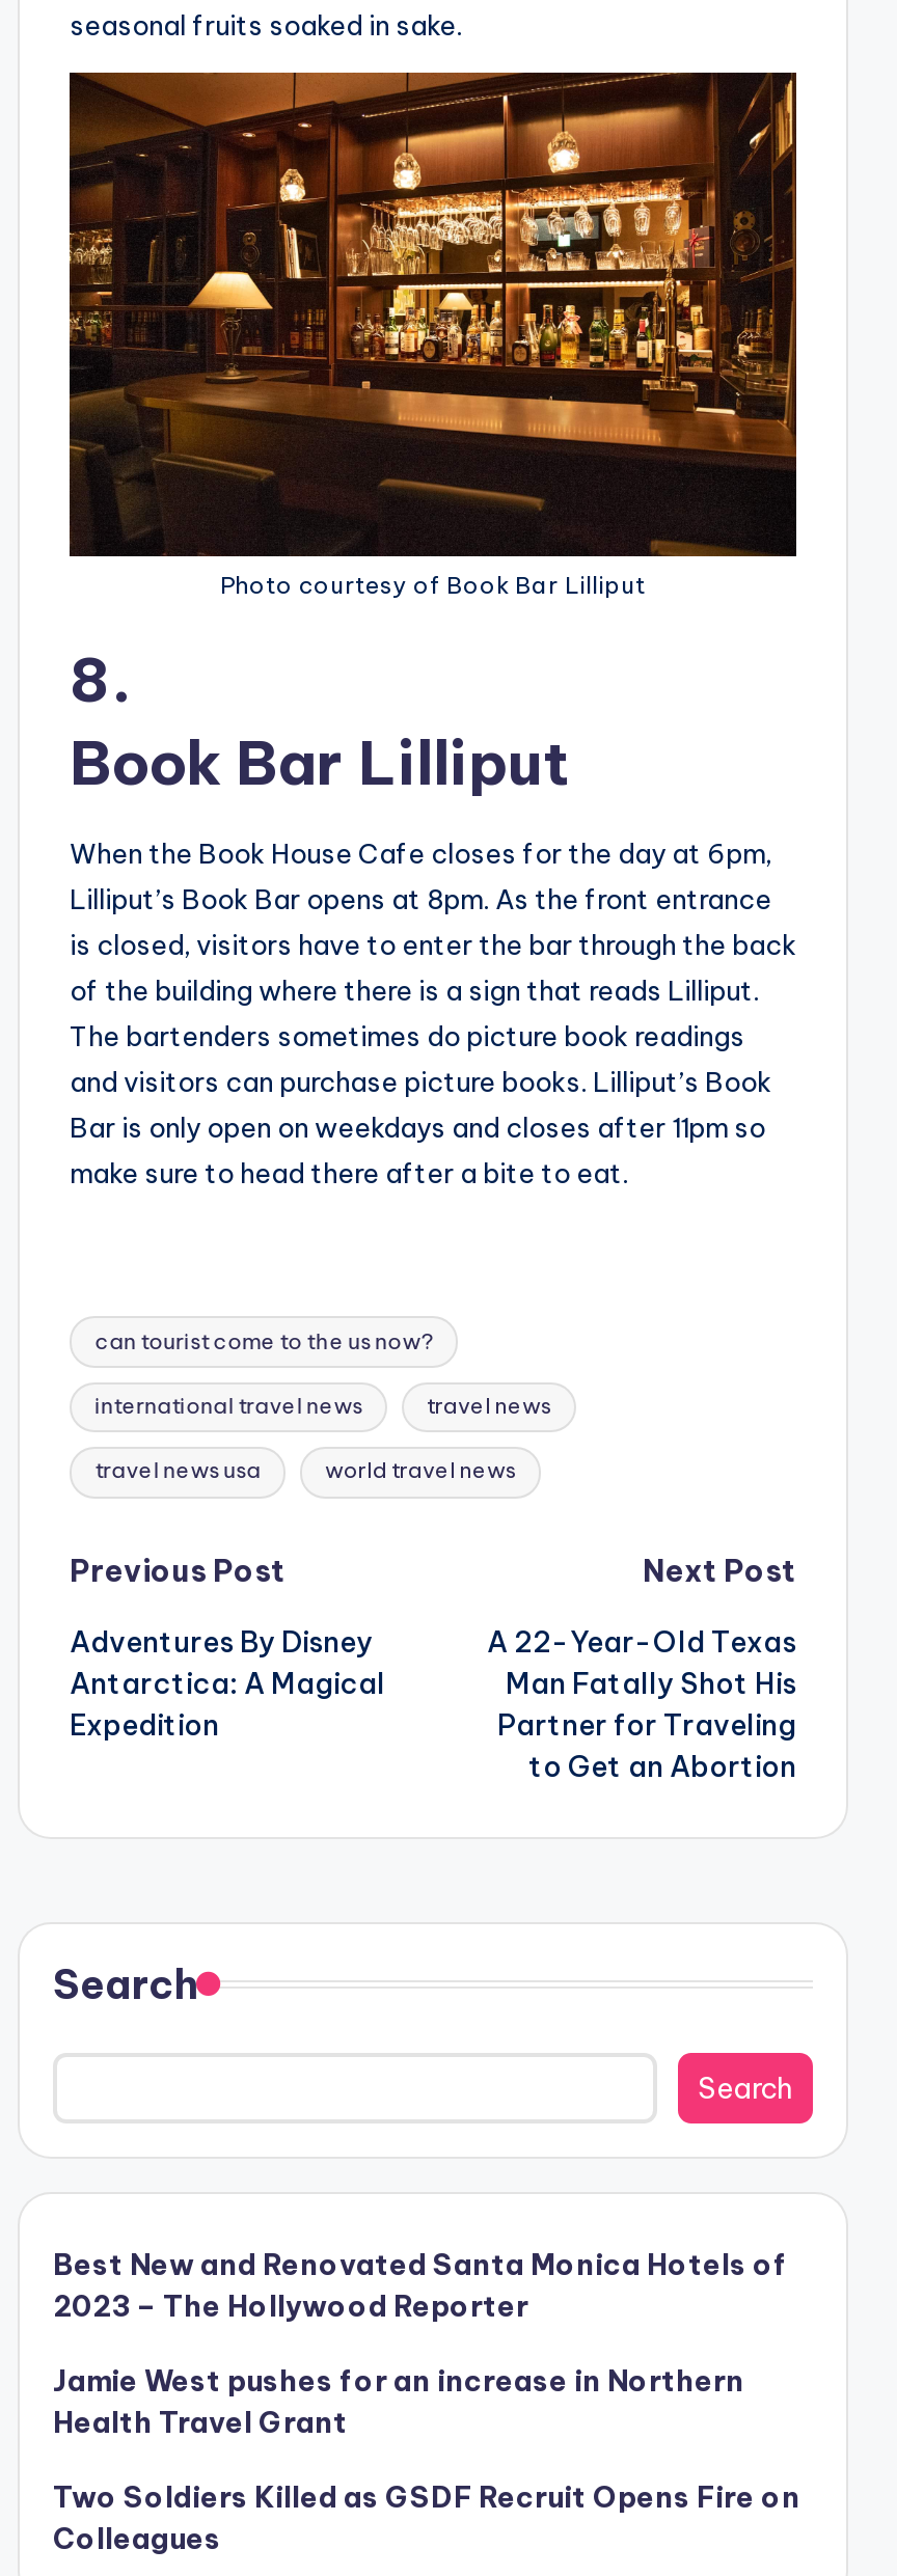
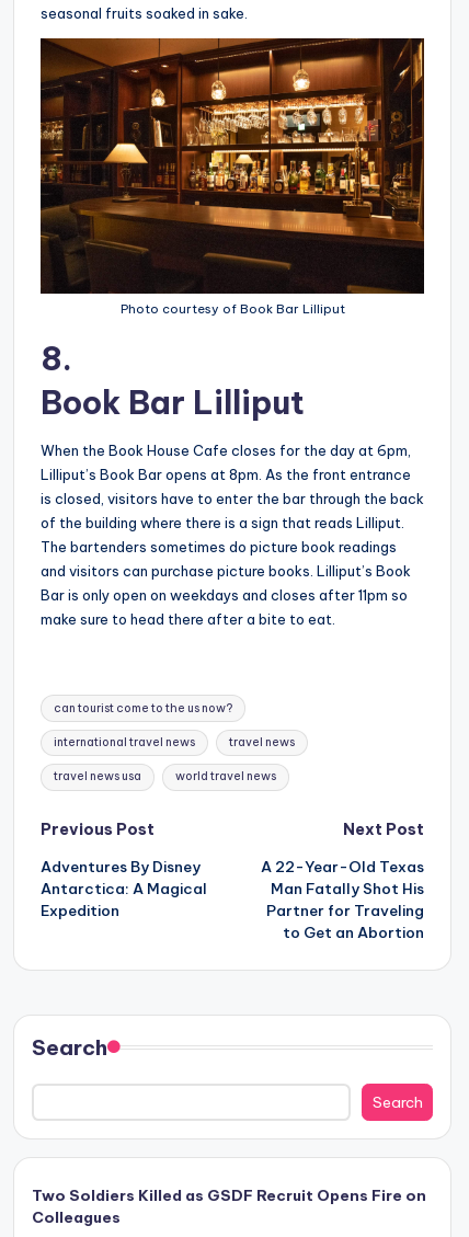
- Best New and Renovated Santa Monica Hotels of
- 2023 – The Hollywood Reporter
- Jamie West pushes for an increase in Northern
- Health Travel Grant
